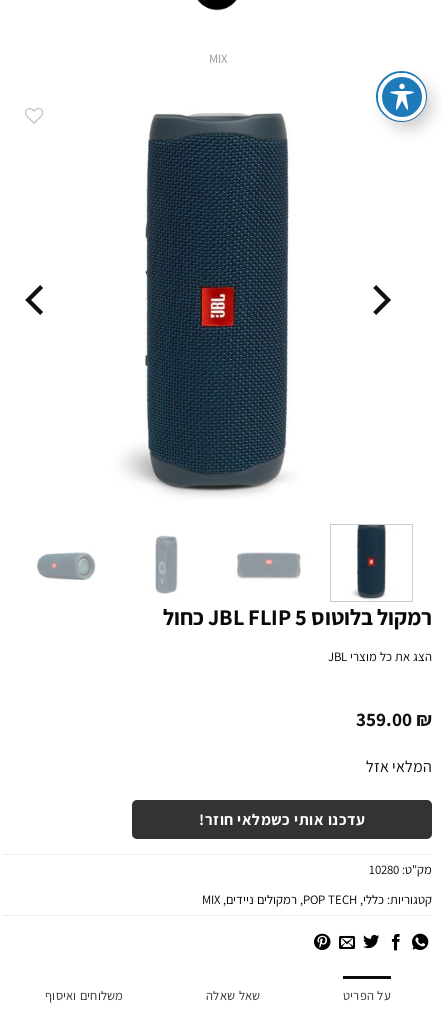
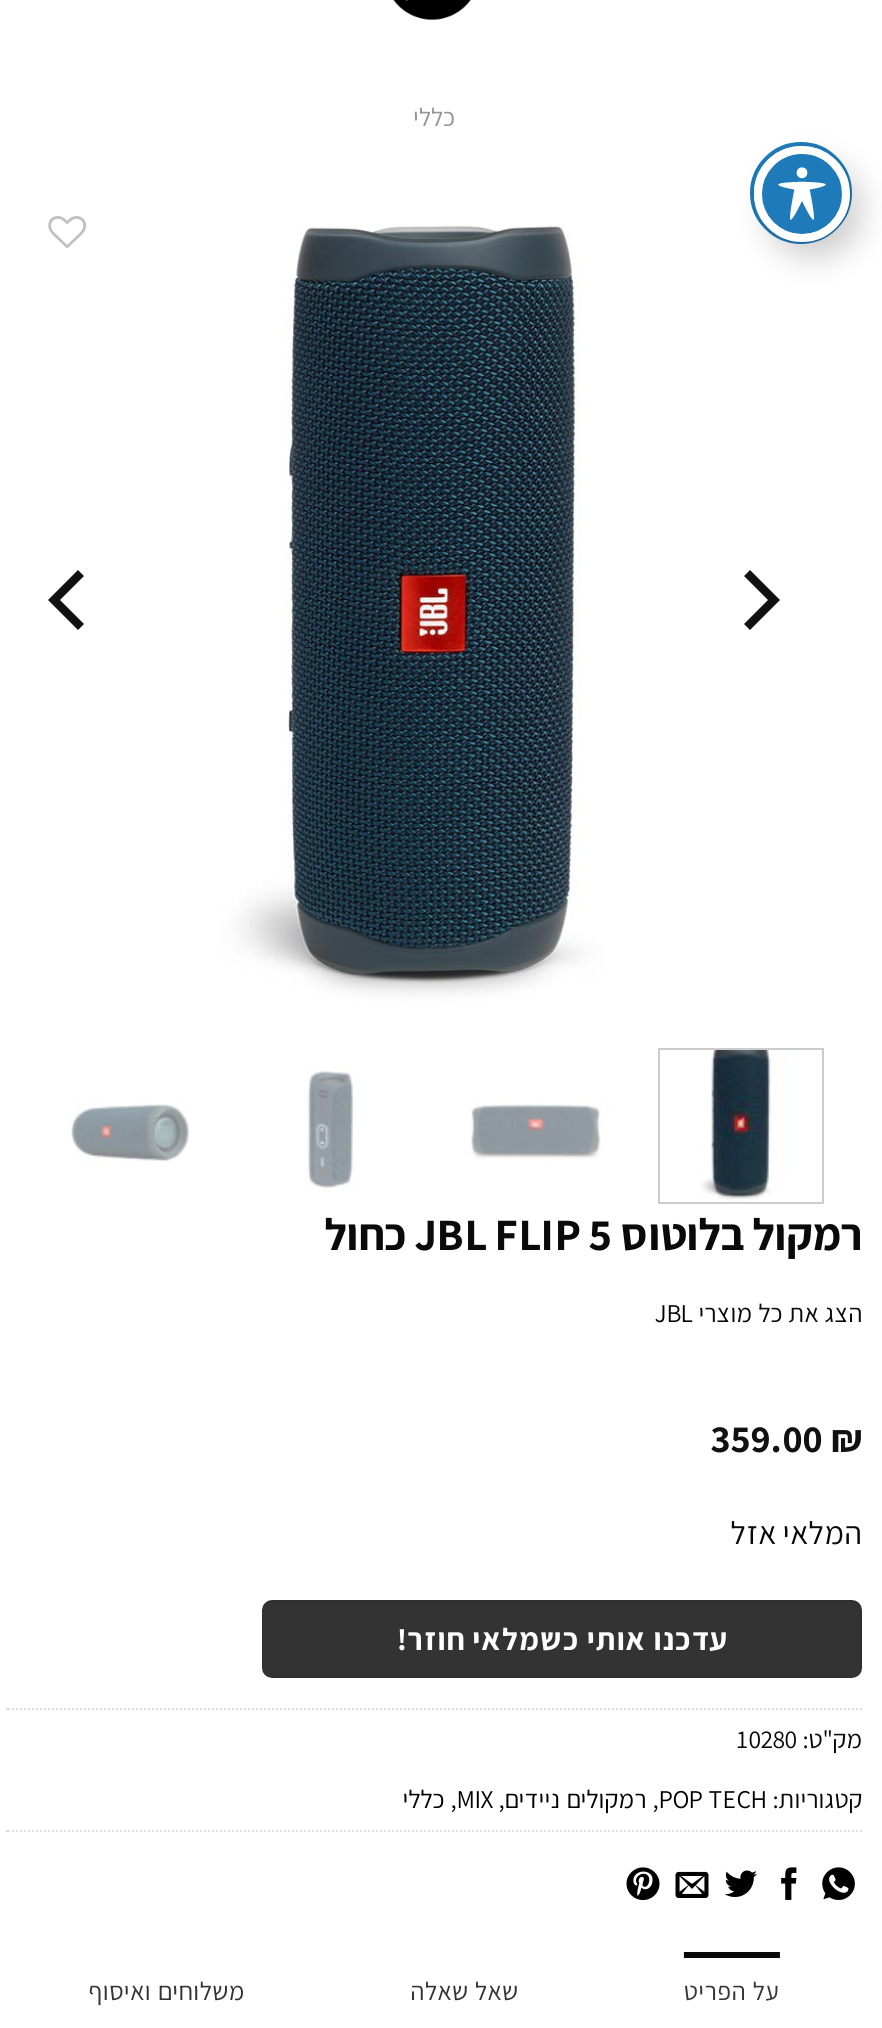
- MIX
+ כללי

- קטגוריות: כללי, POP TECH, רמקולים ניידים, MIX
+ קטגוריות: POP TECH, רמקולים ניידים, MIX, כללי
